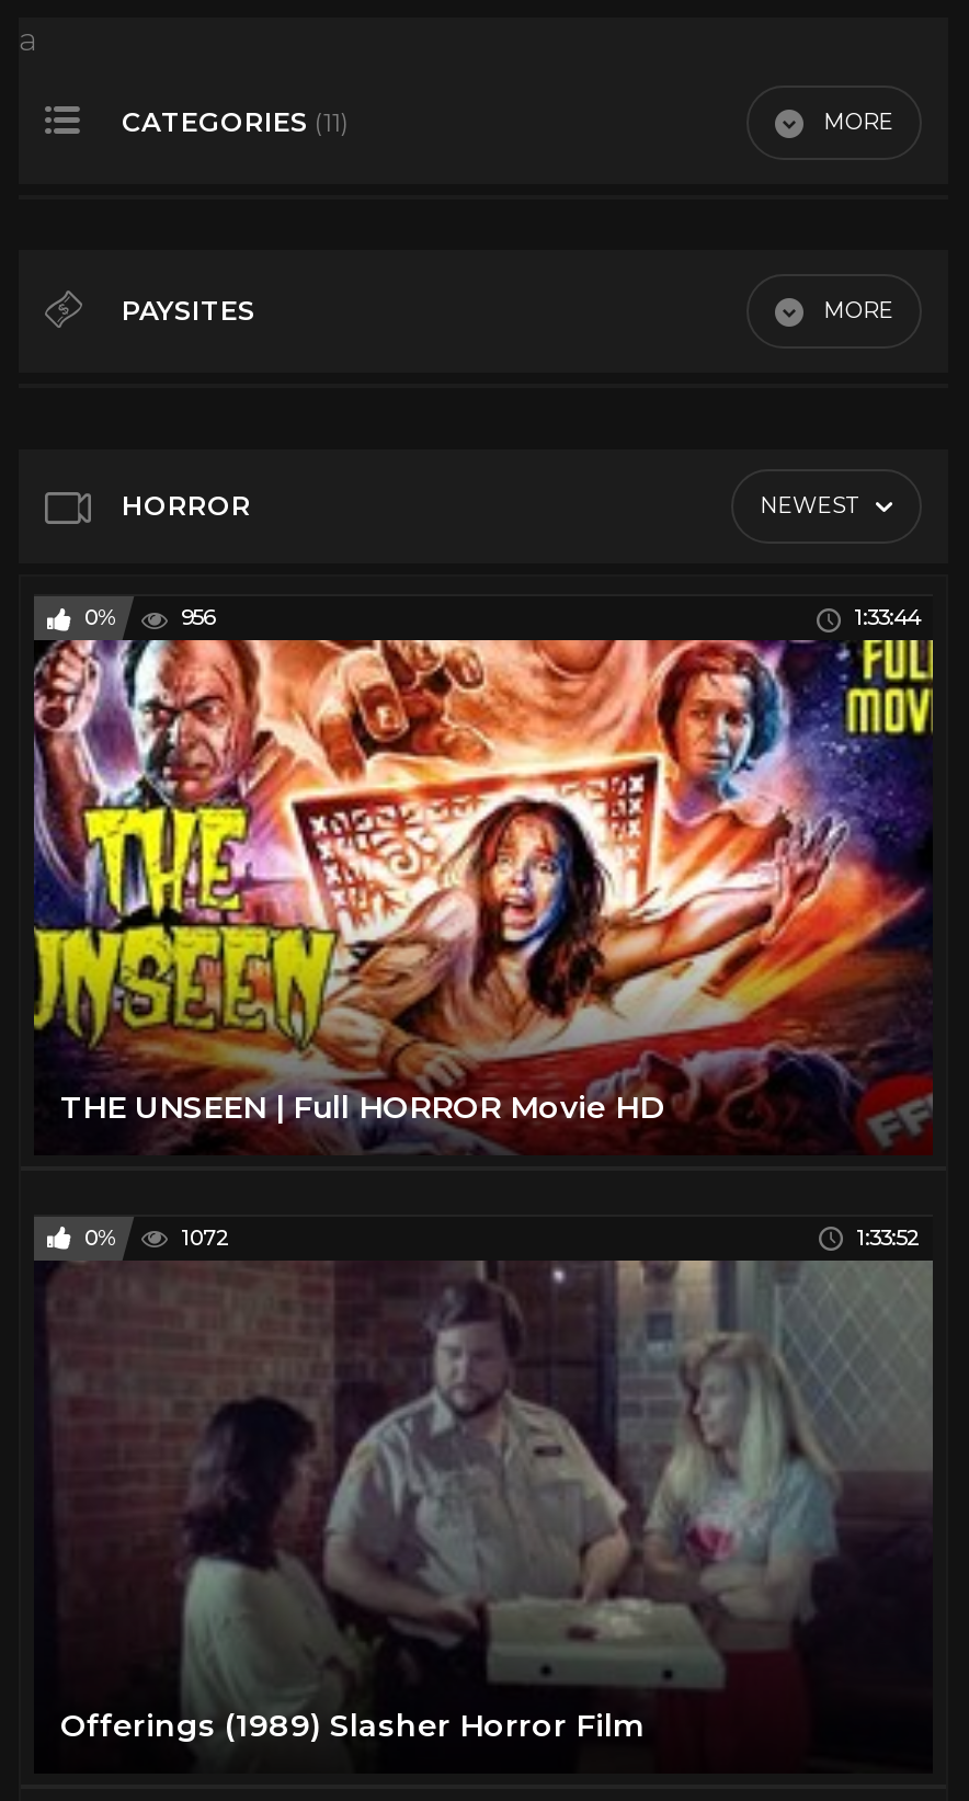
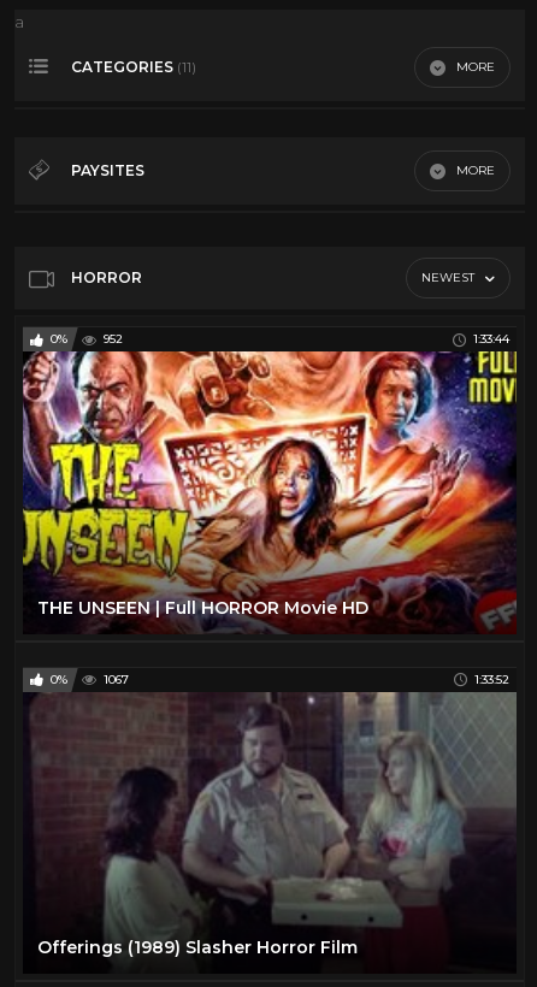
- 956
+ 952

- 1072
+ 1067
